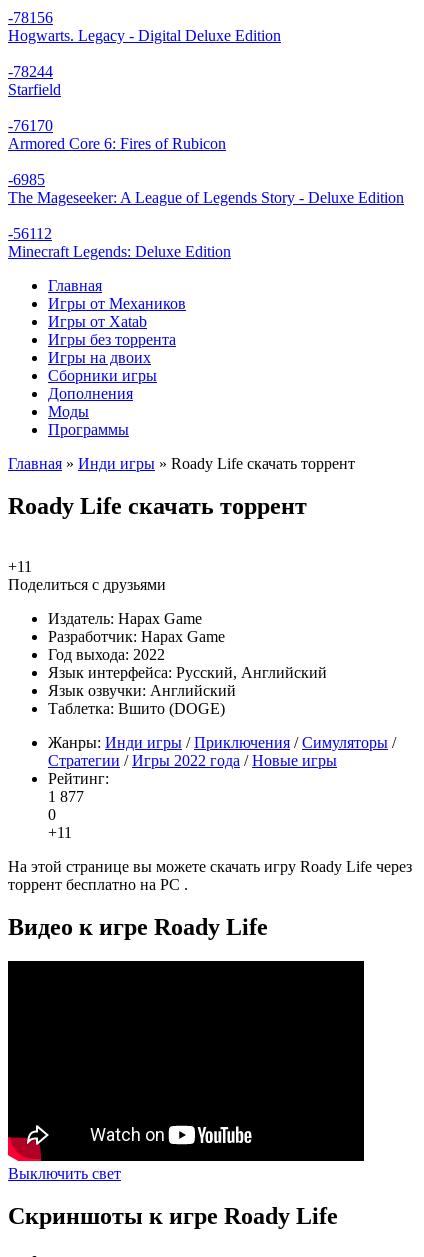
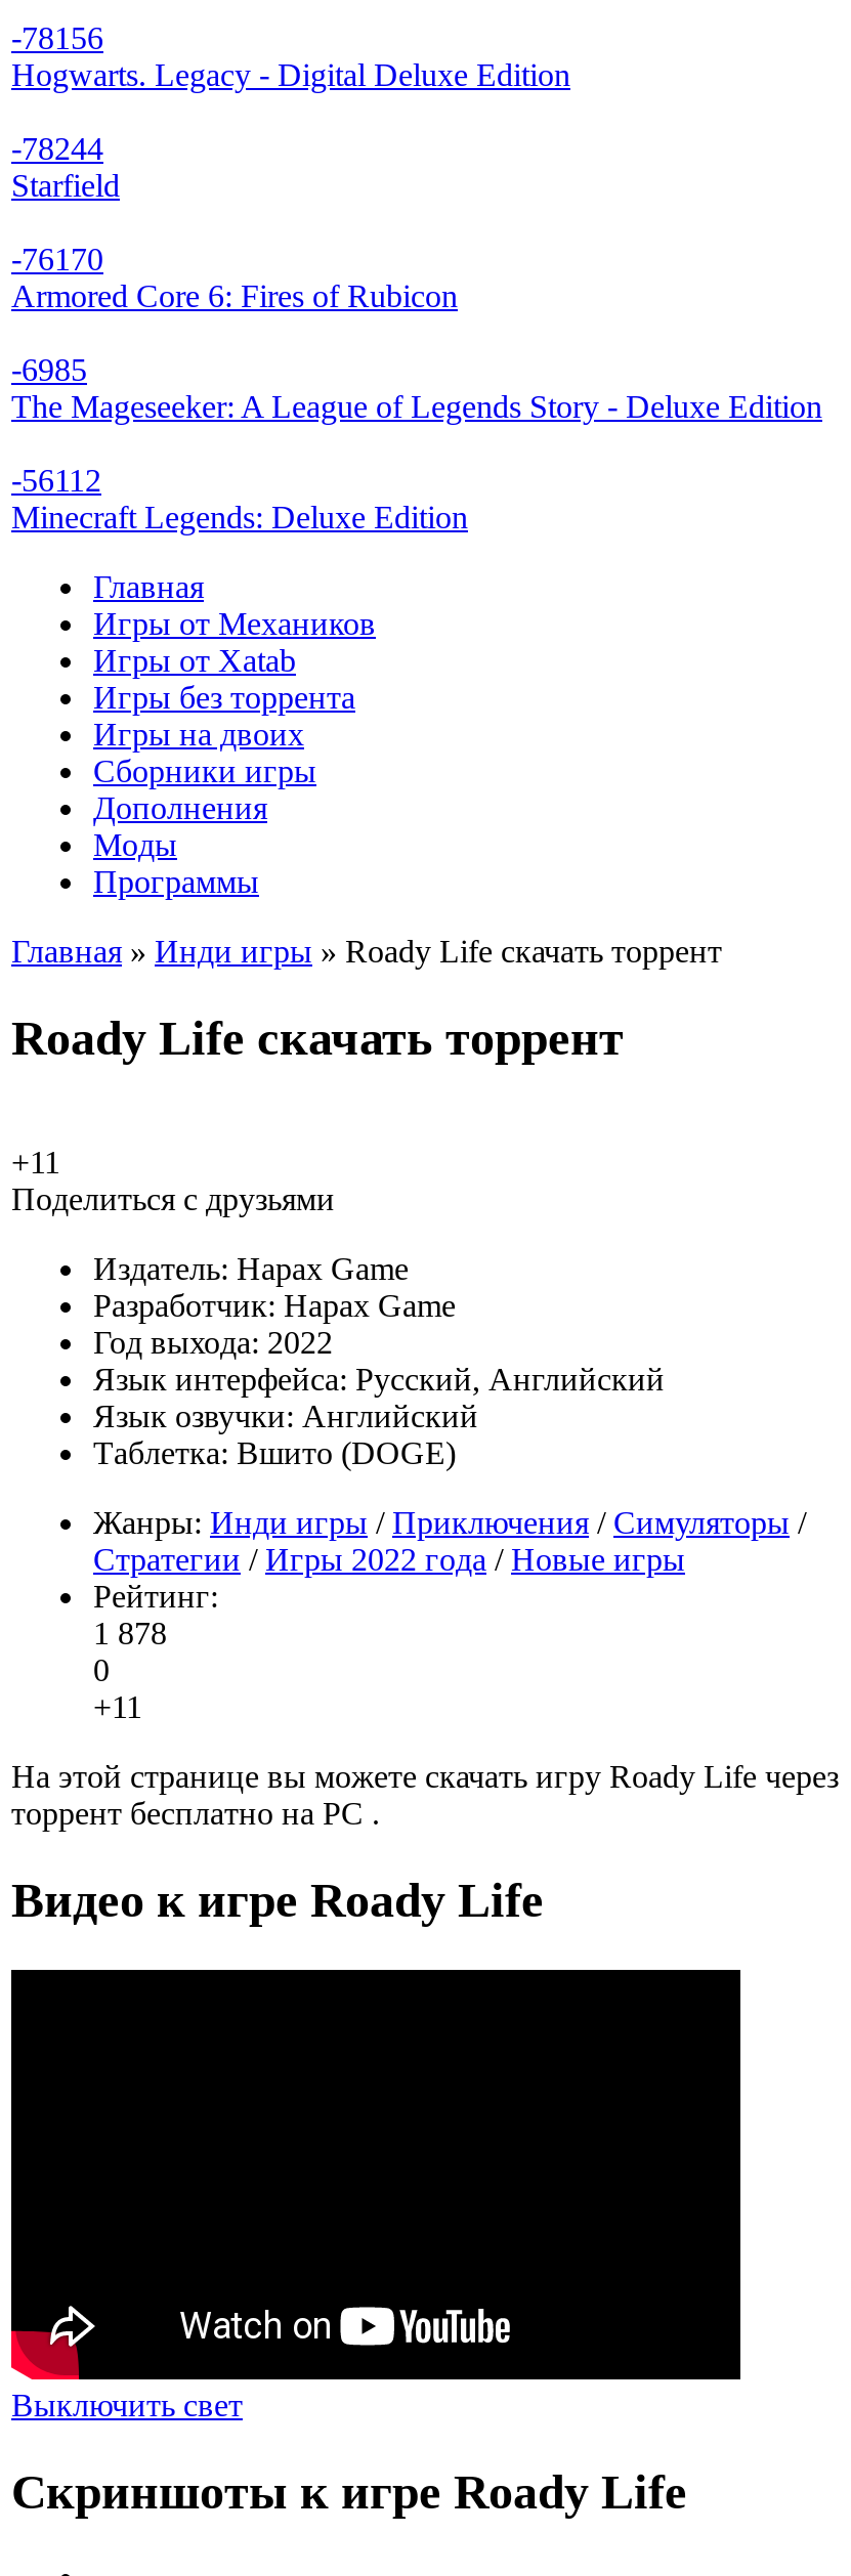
- 1 877
+ 1 878
